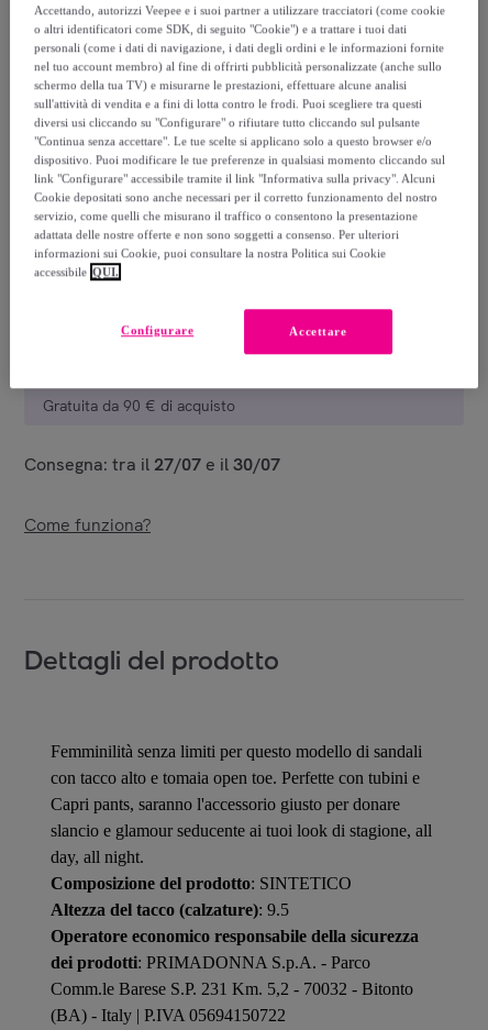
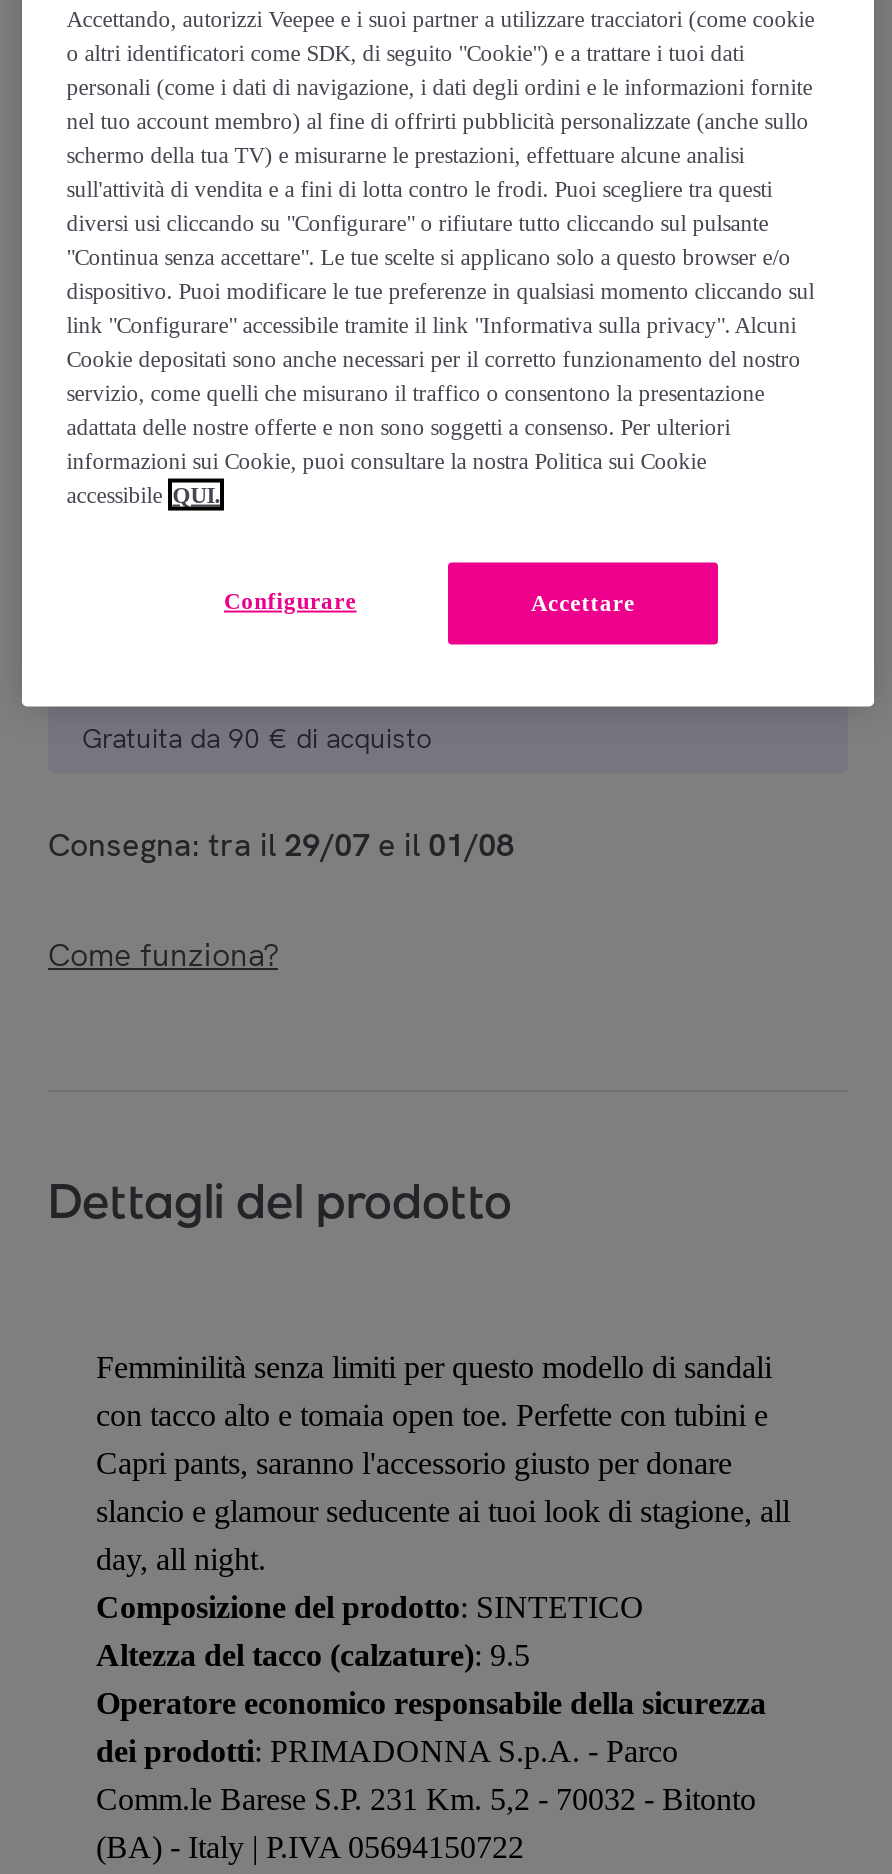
- Consegna: tra il 27/07 e il 30/07
+ Consegna: tra il 29/07 e il 01/08
